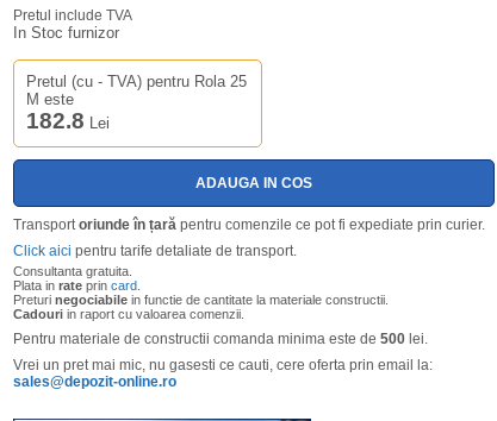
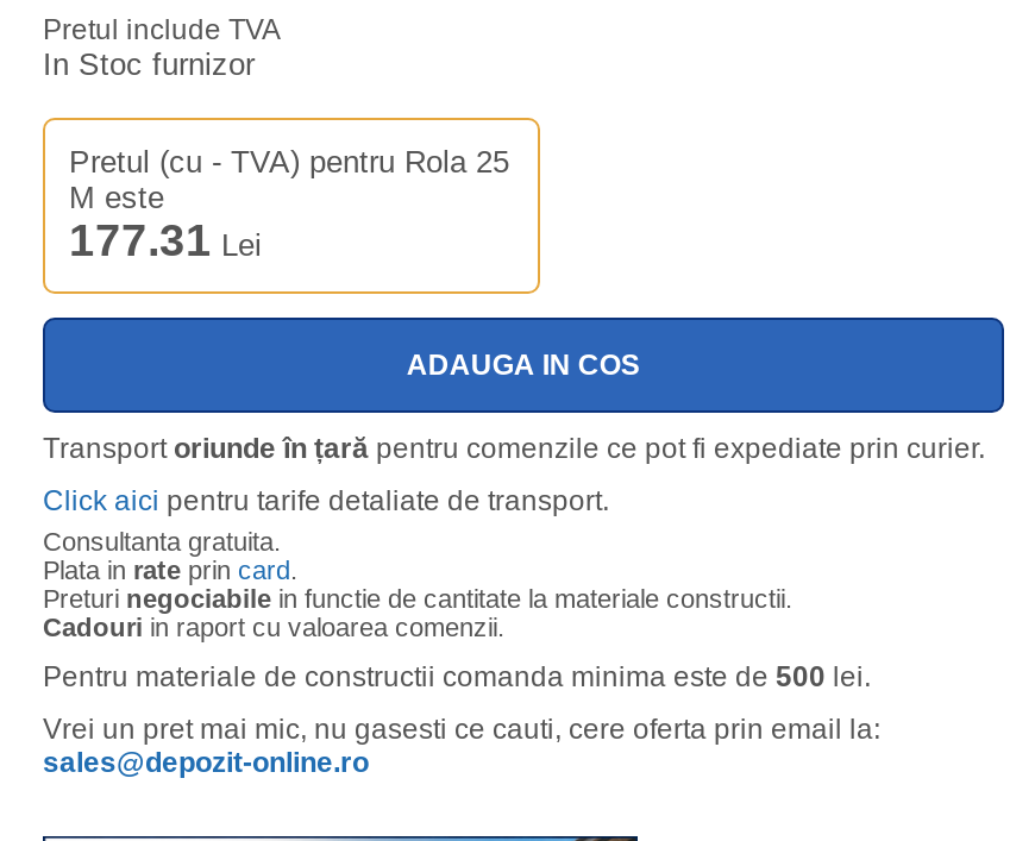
- 182.8 Lei
+ 177.31 Lei
